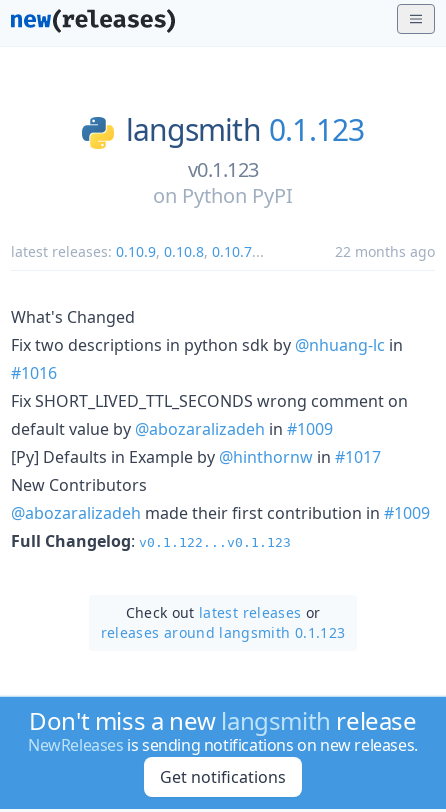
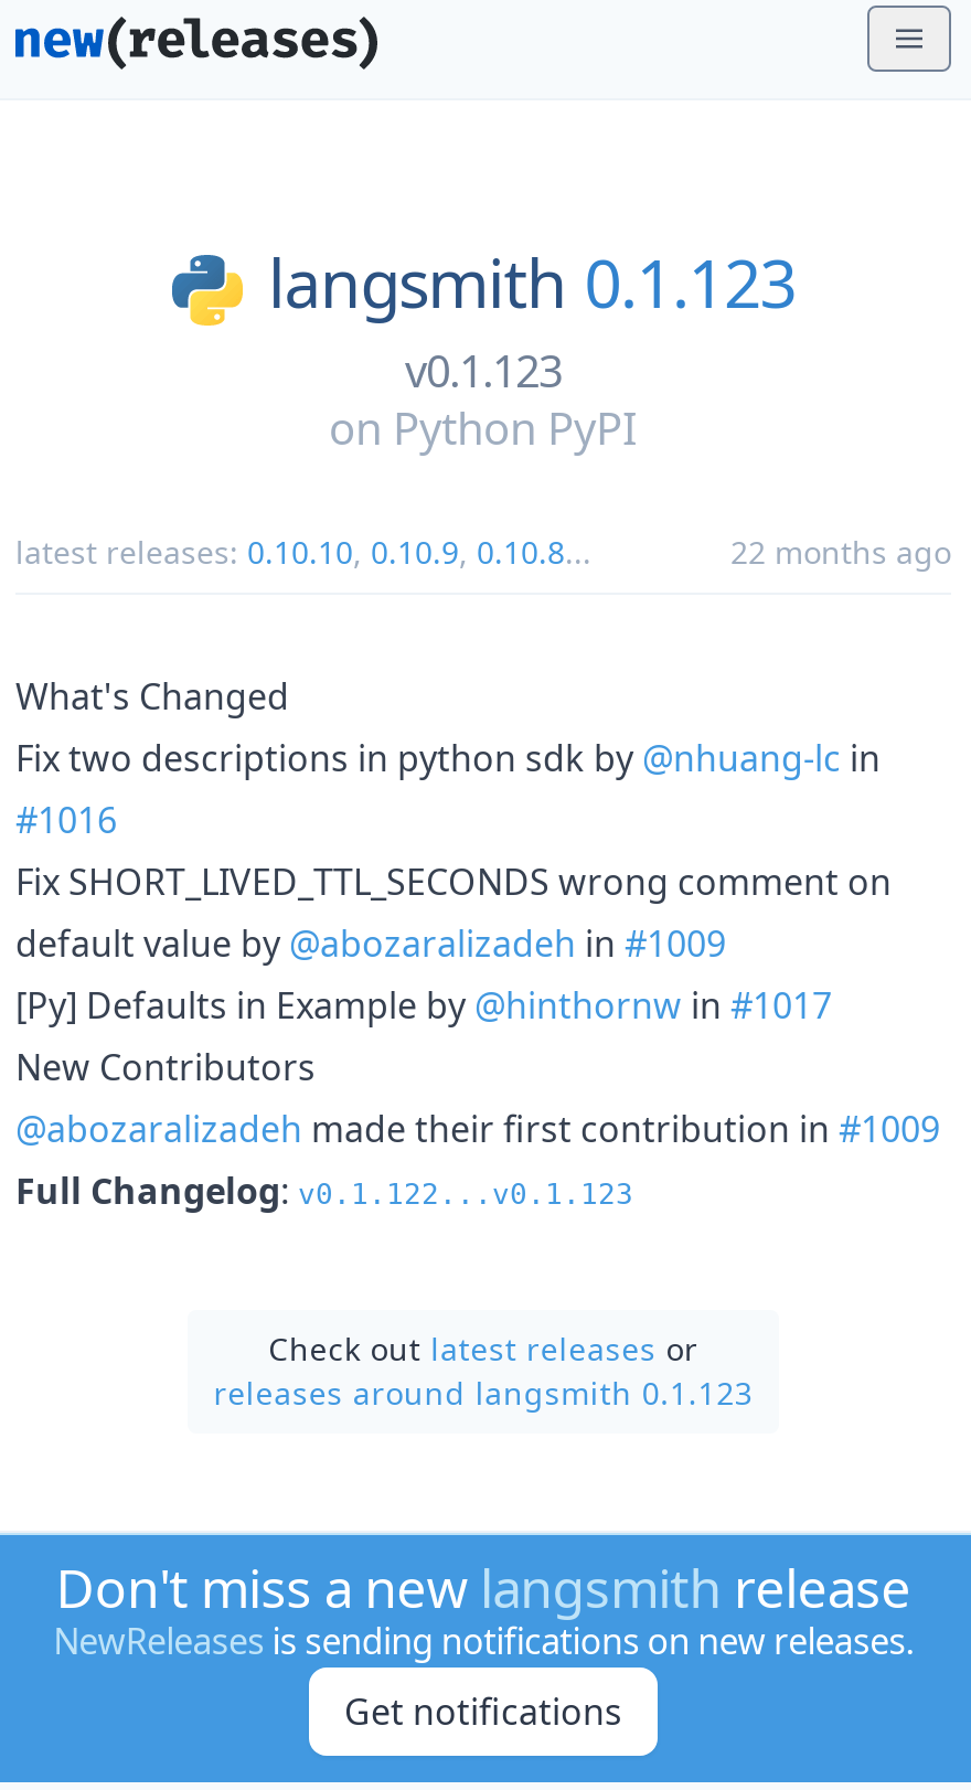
- latest releases: 0.10.9, 0.10.8, 0.10.7...
+ latest releases: 0.10.10, 0.10.9, 0.10.8...
